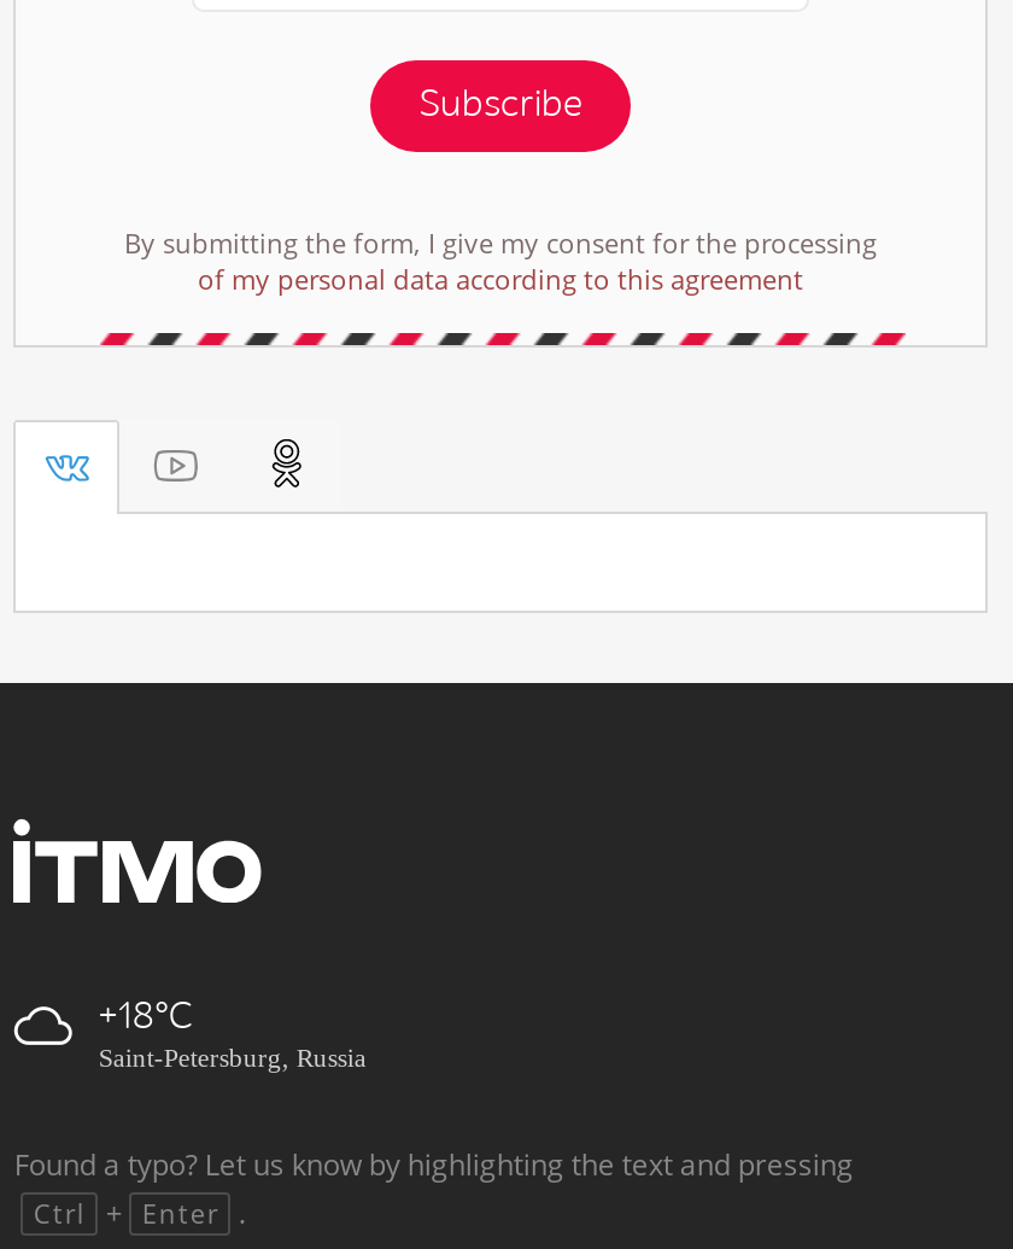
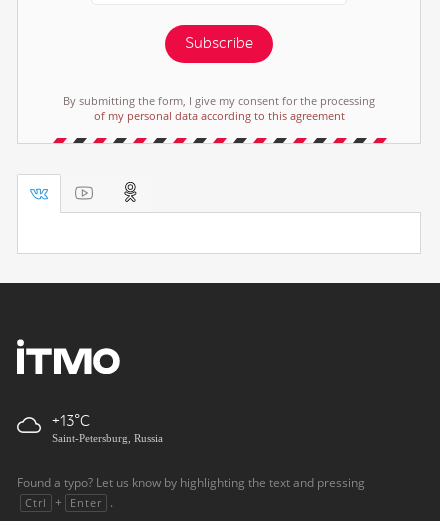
- +18
+ +13
